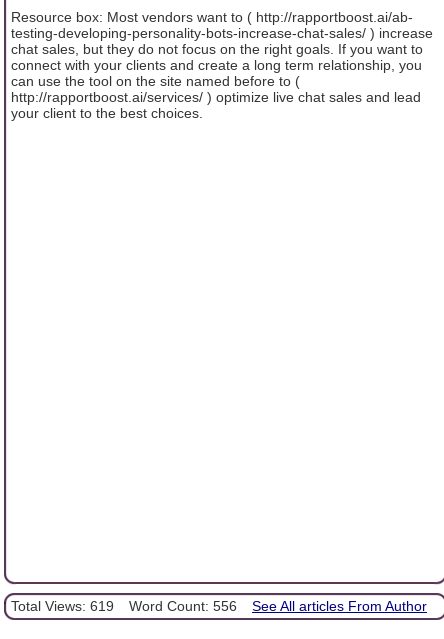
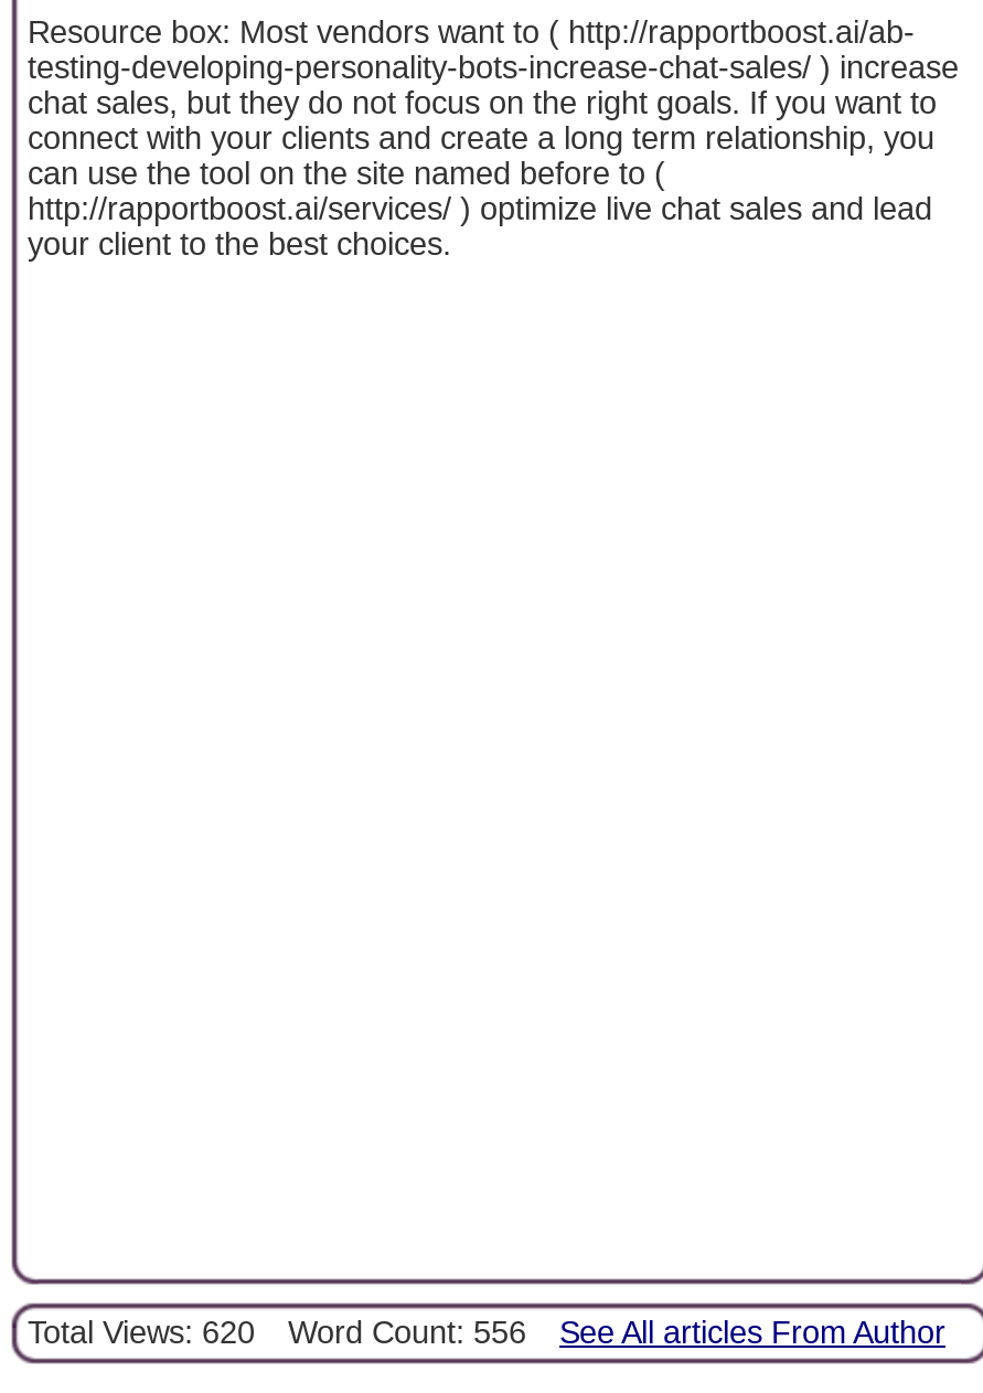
- Total Views: 619 Word Count: 556 See All articles From Author
+ Total Views: 620 Word Count: 556 See All articles From Author
